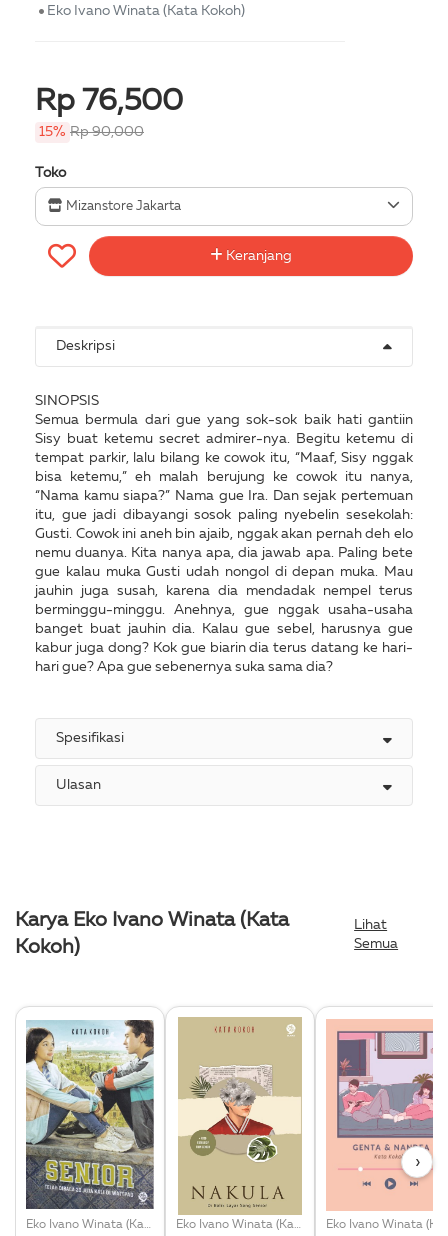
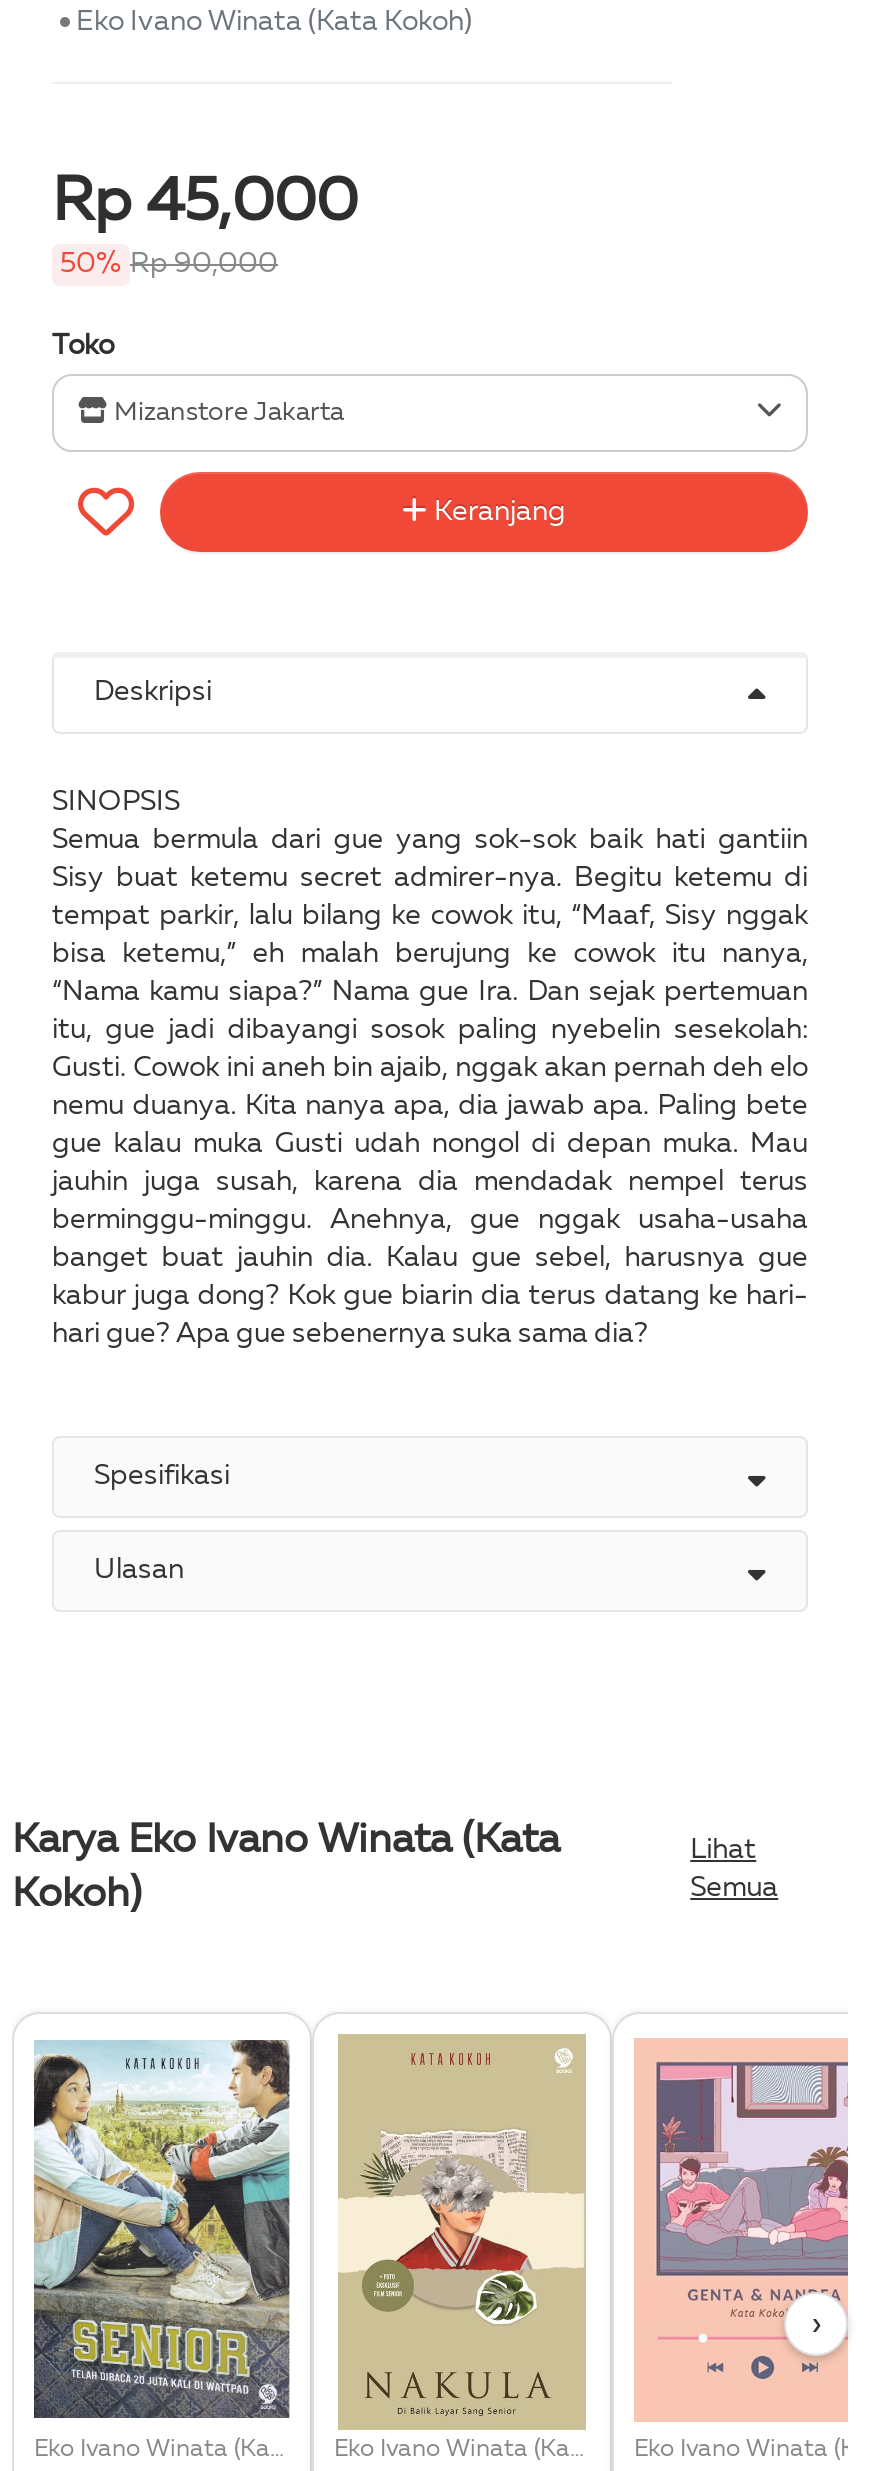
- Rp 76,500
+ Rp 45,000

- 15% Rp 90,000
+ 50% Rp 90,000
